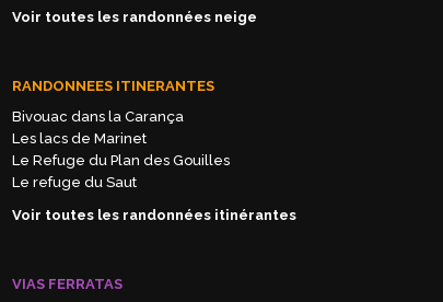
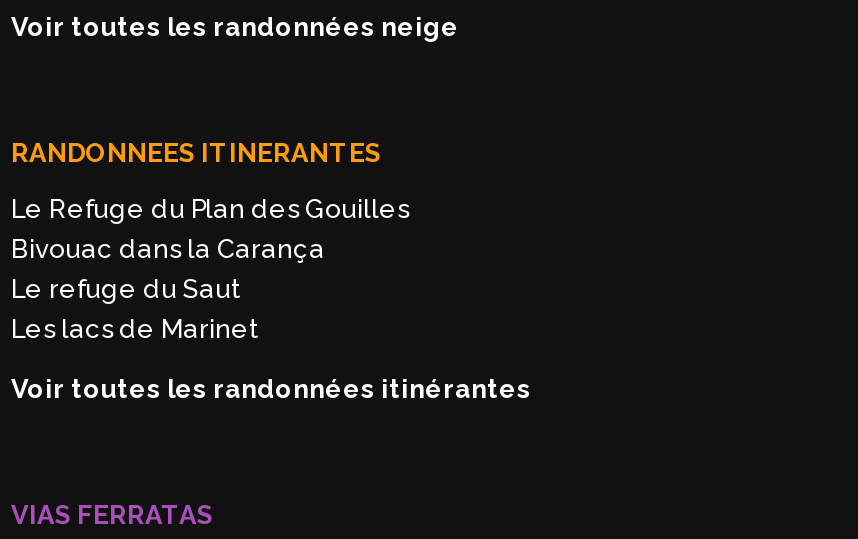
moved down: Bivouac dans la Carança

moved down: Les lacs de Marinet

moved up: Le Refuge du Plan des Gouilles

moved up: Le refuge du Saut
